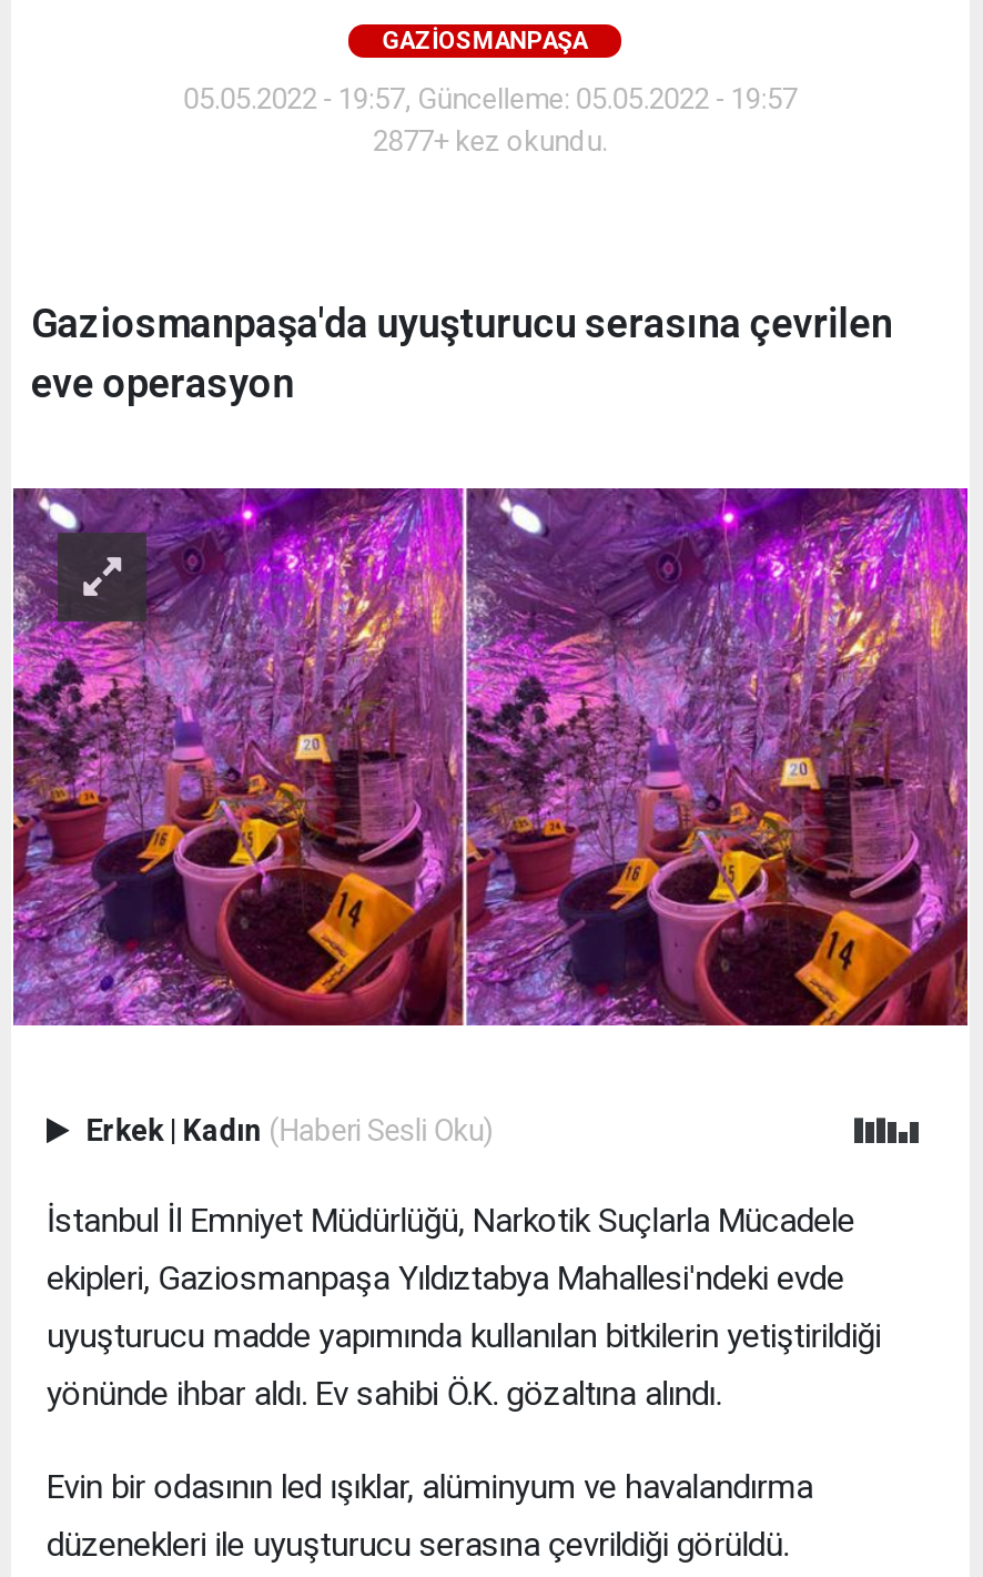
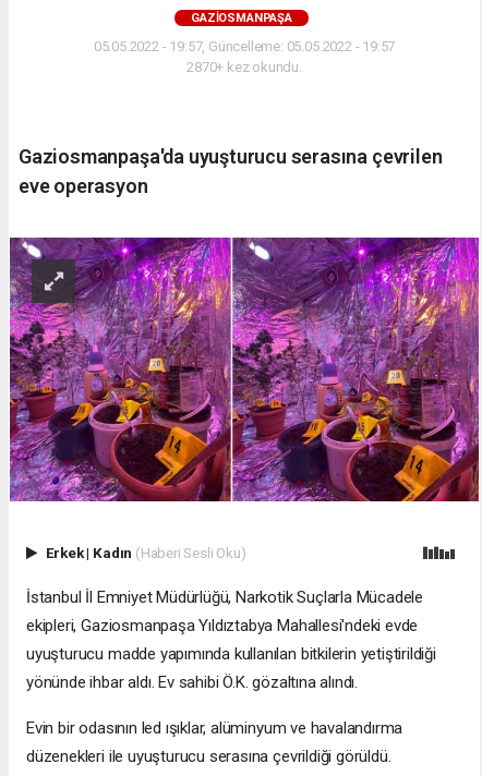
- 2877+ kez okundu.
+ 2870+ kez okundu.
